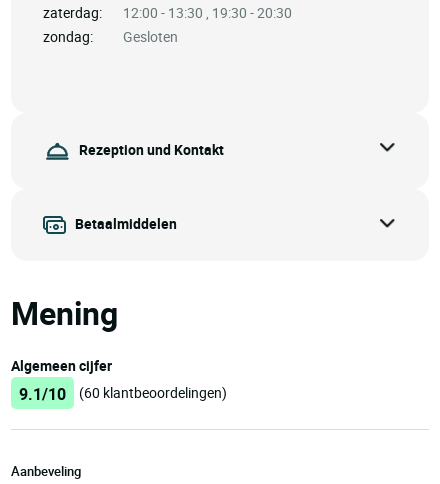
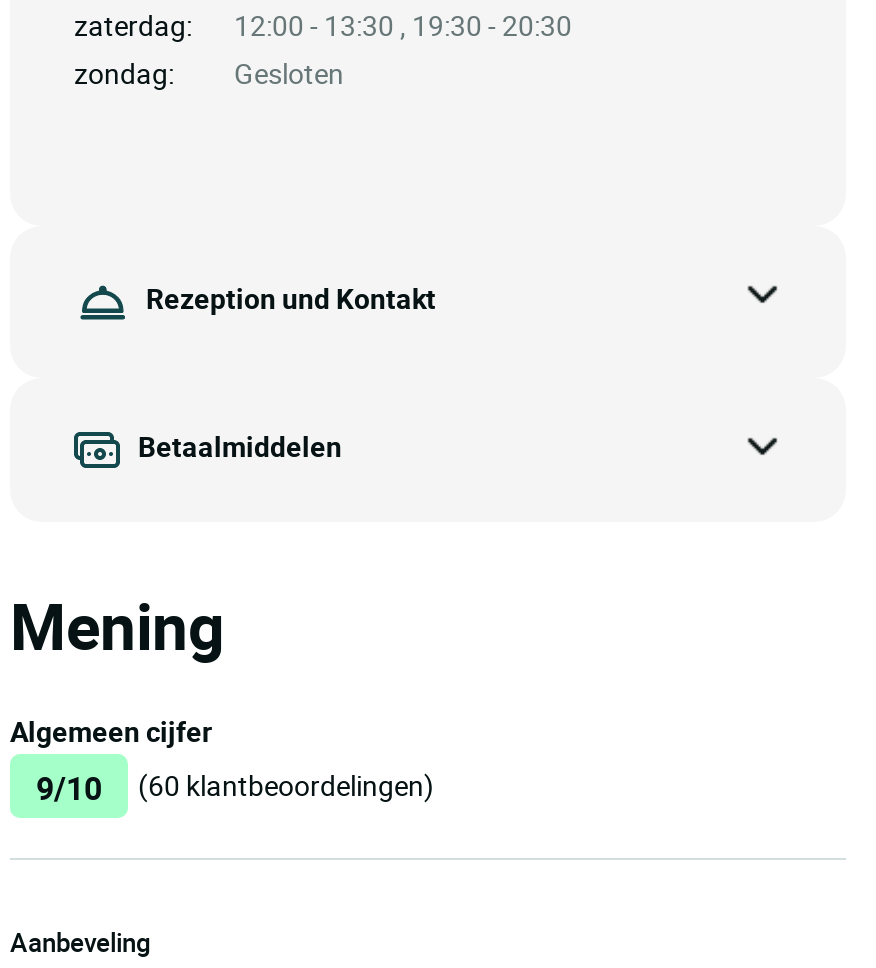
- 9.1/10 (60 klantbeoordelingen)
+ 9/10 (60 klantbeoordelingen)
